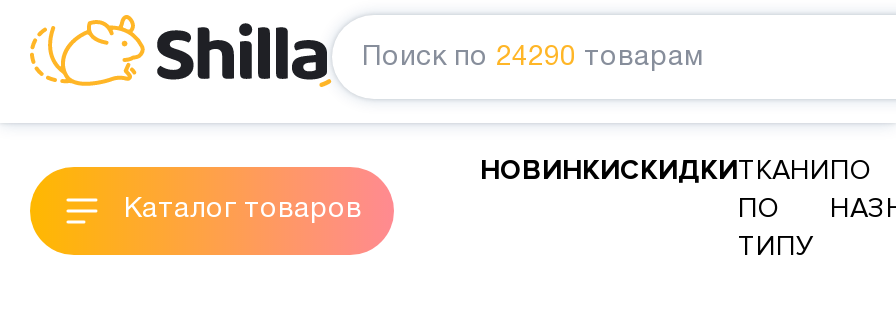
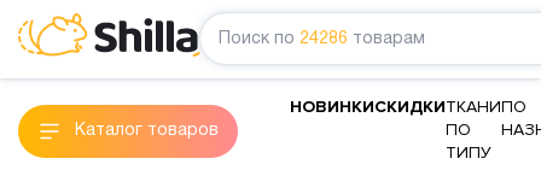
- Поиск по 24290 товарам
+ Поиск по 24286 товарам
